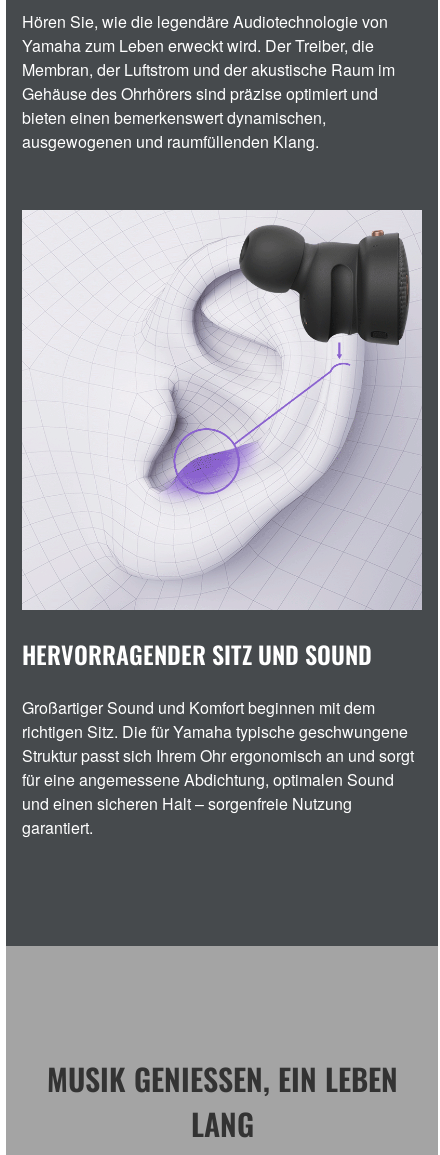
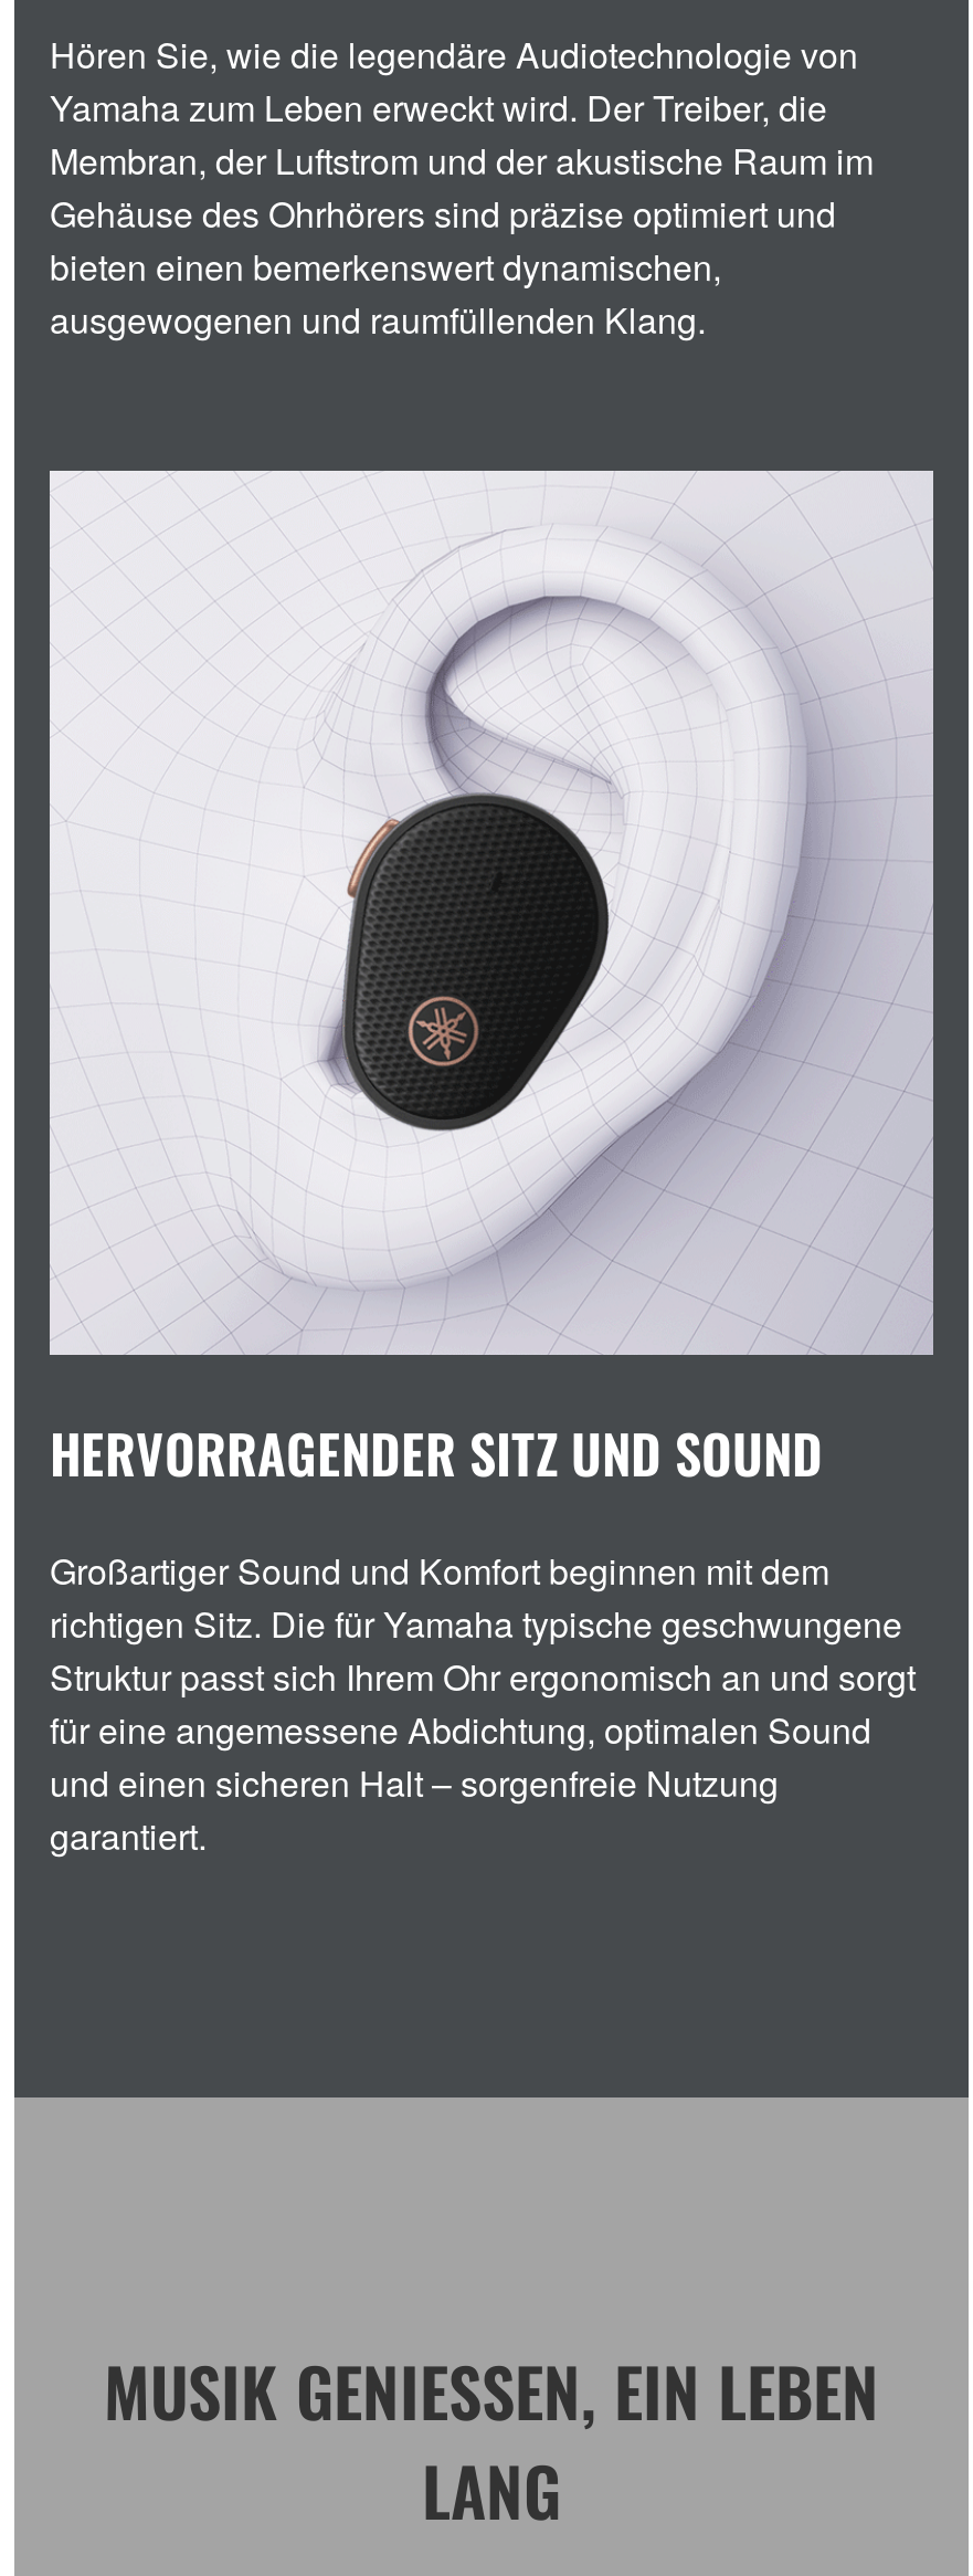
- [image]
+ [image]
